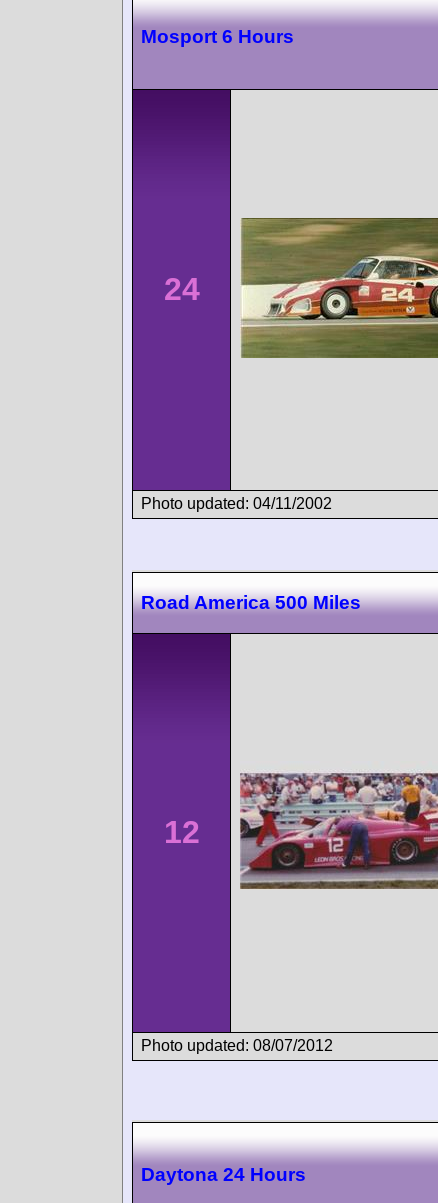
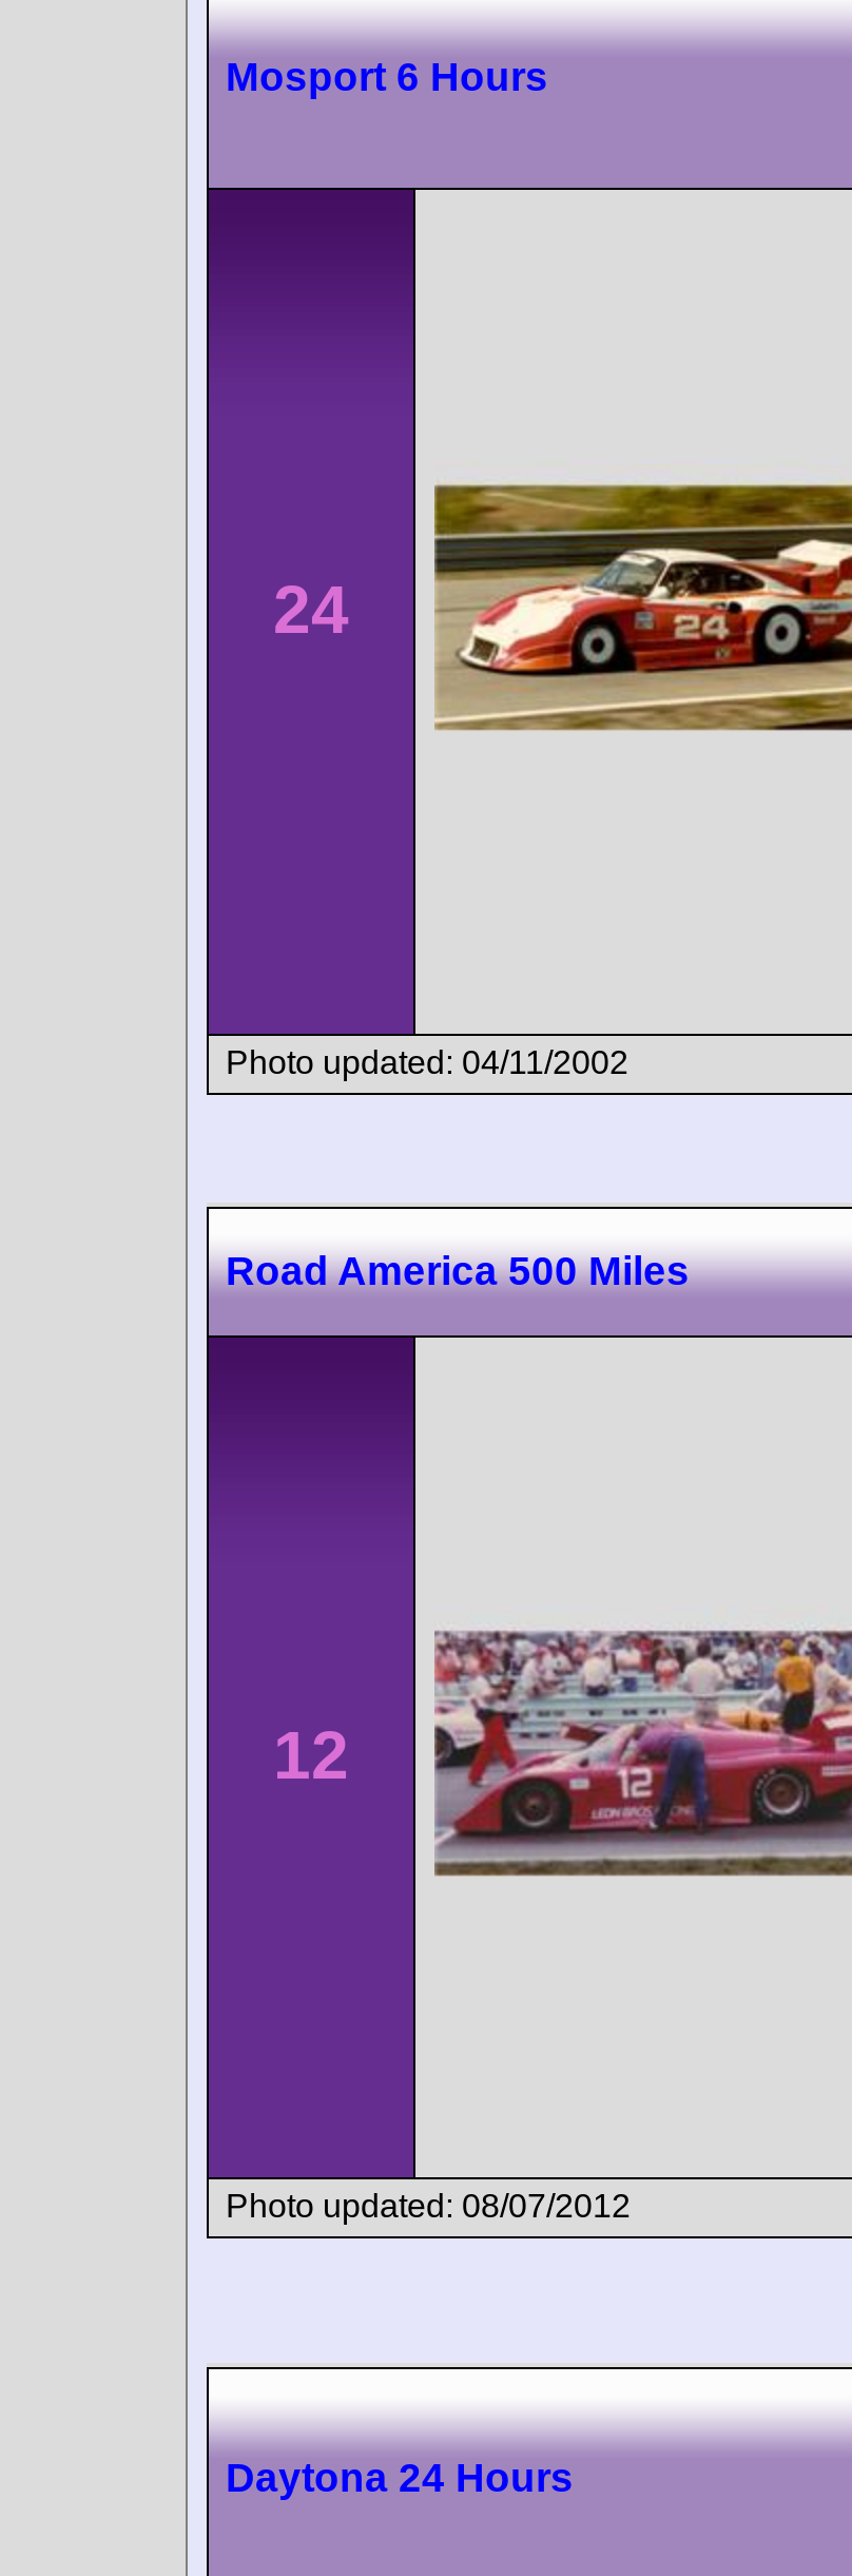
- [image]
+ [image]
